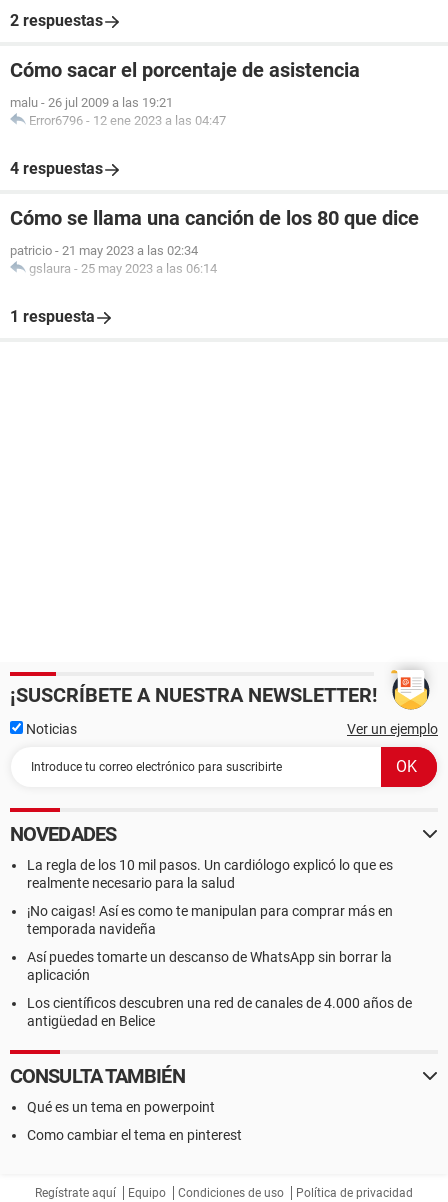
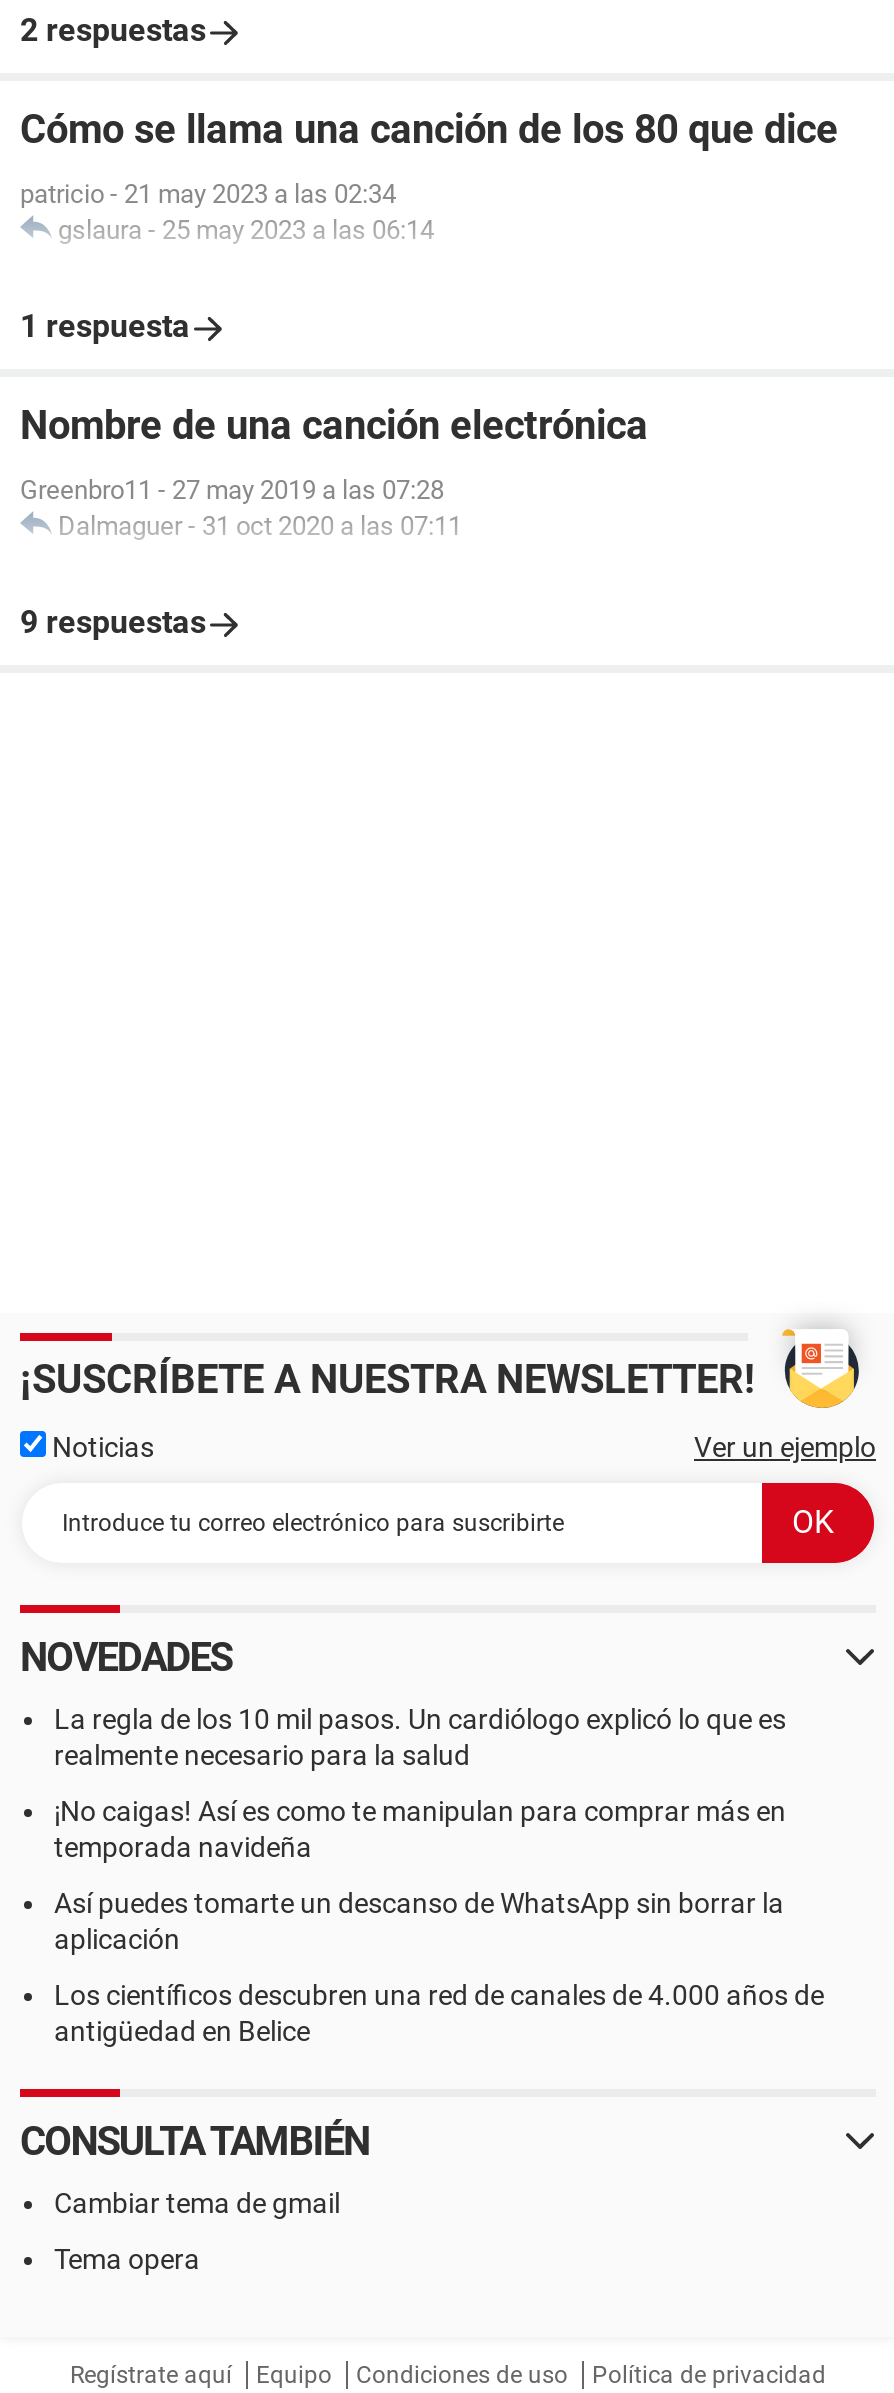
- Cómo sacar el porcentaje de asistencia
- malu - 26 jul 2009 a las 19:21
- Error6796 - 12 ene 2023 a las 04:47
- 4 respuestas

moved up: Cómo se llama una canción de los 80 que dice | patricio - 21 may 2023 a las 02:34 | gslaura - 25 may 2023 a las 06:14 | 1 respuesta

+ Nombre de una canción electrónica
+ Greenbro11 - 27 may 2019 a las 07:28
+ Dalmaguer- 31 oct 2020 a las 07:11
+ 9 respuestas

- Qué es un tema en powerpoint
+ Cambiar tema de gmail

- Como cambiar el tema en pinterest
+ Tema opera
